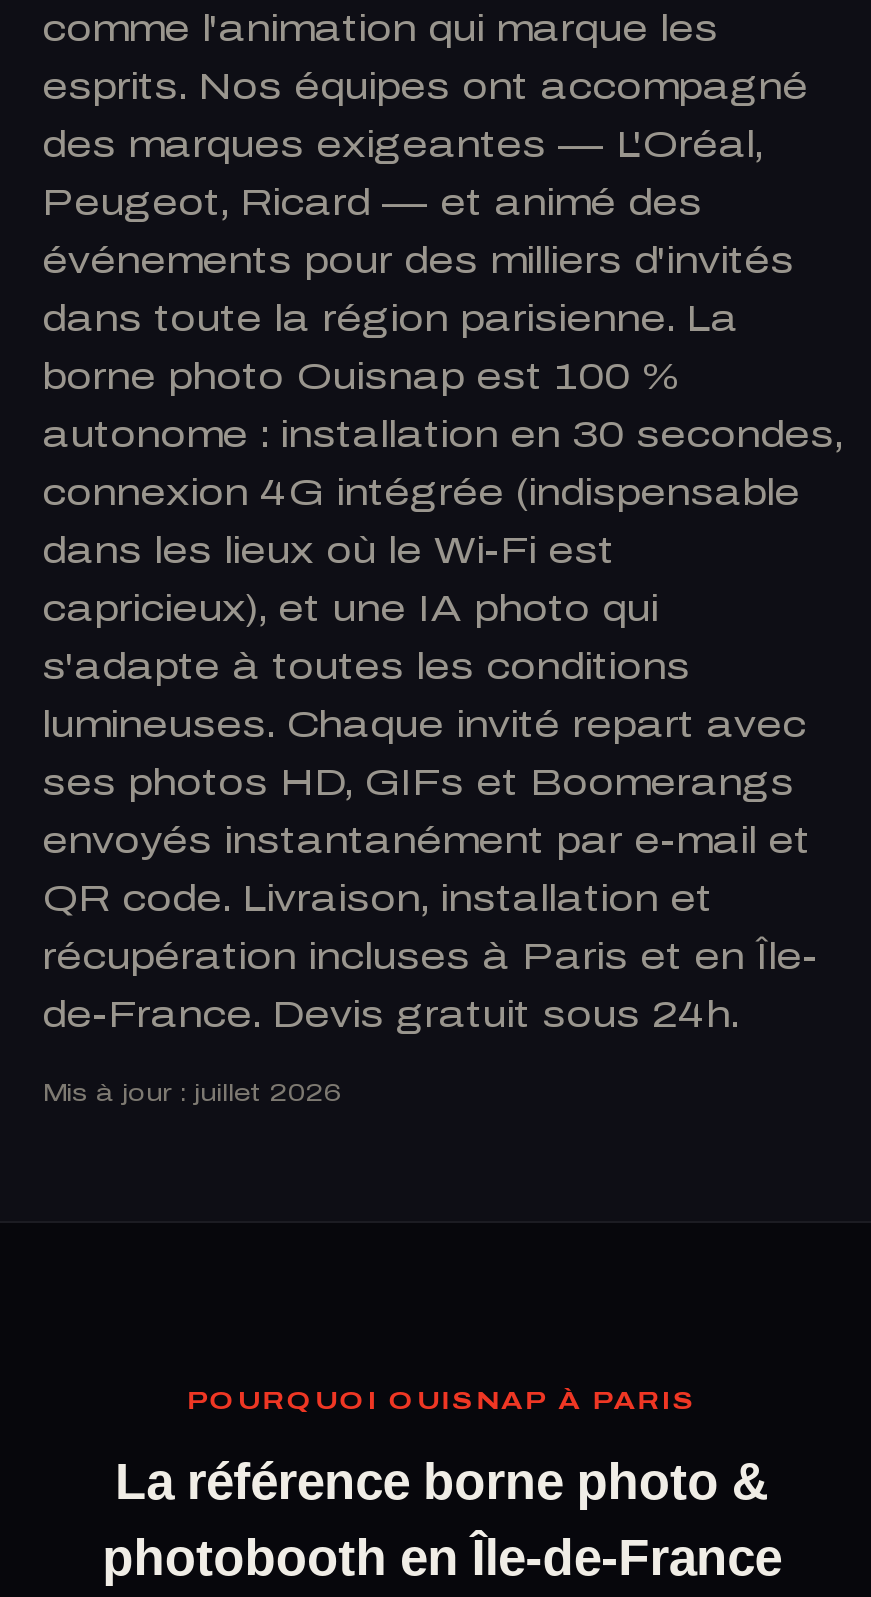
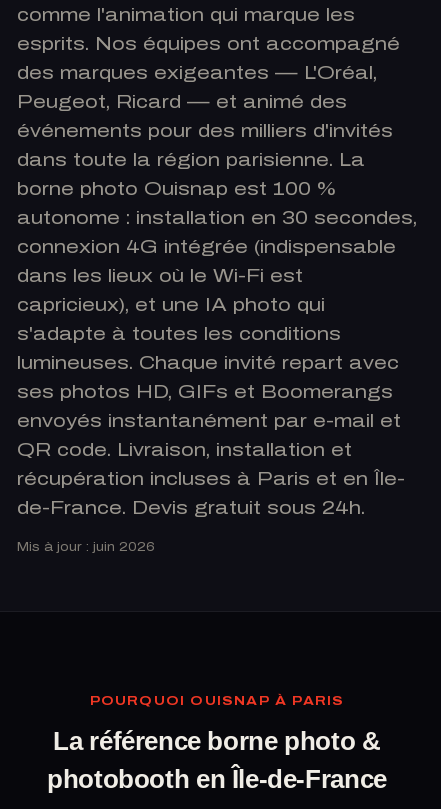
- Mis à jour : juillet 2026
+ Mis à jour : juin 2026
